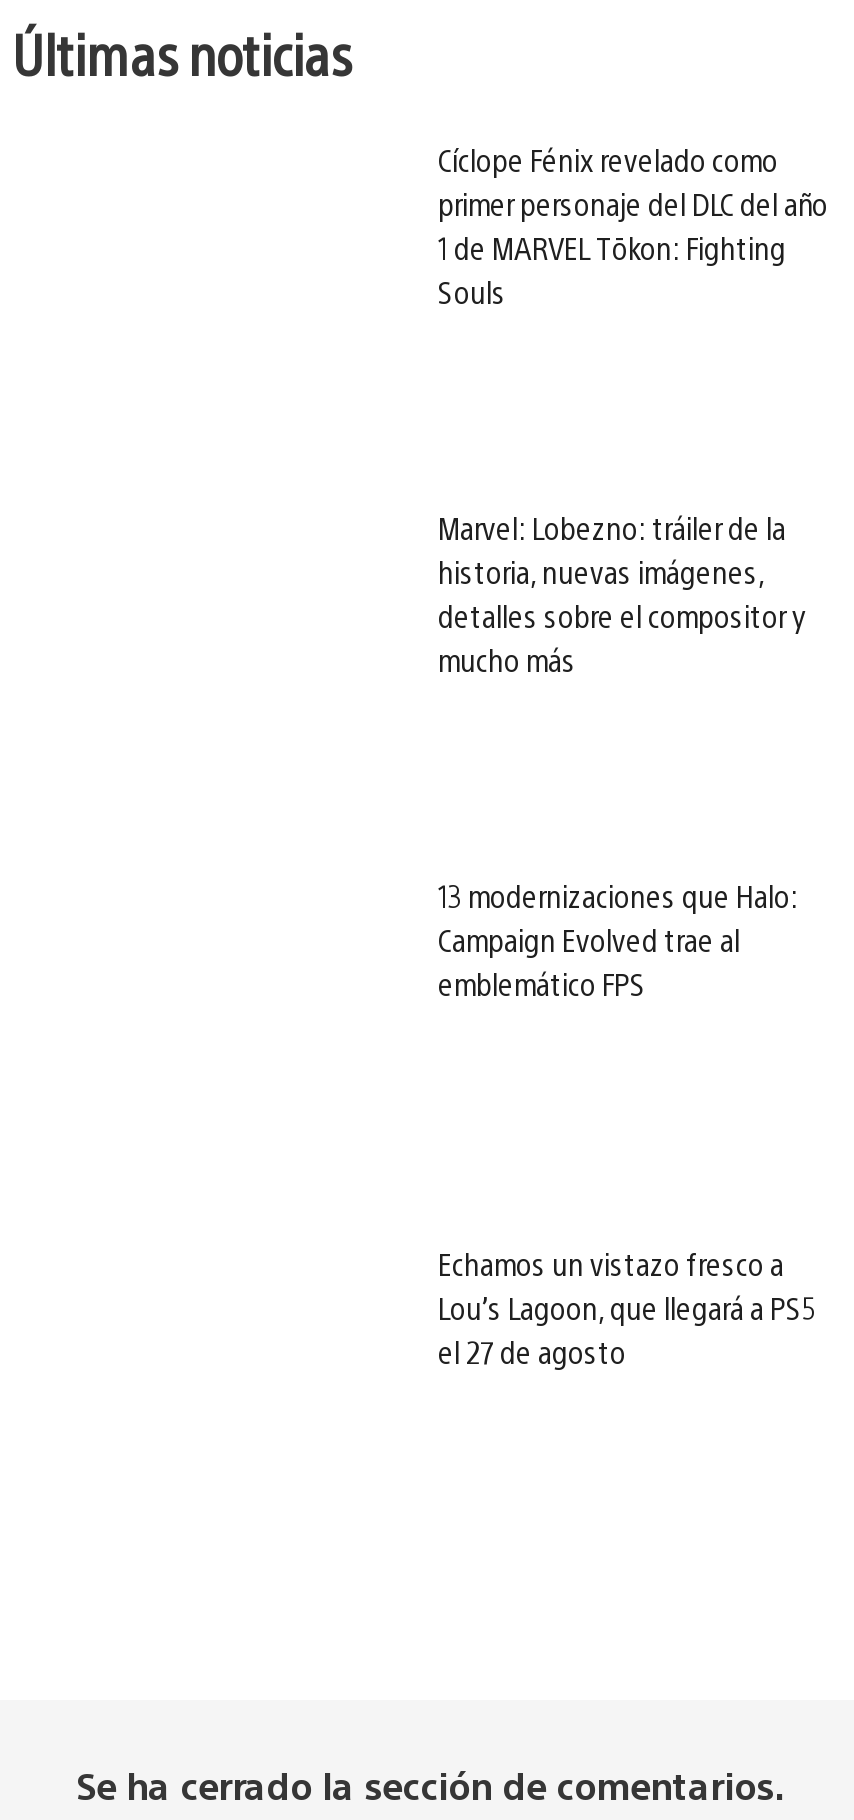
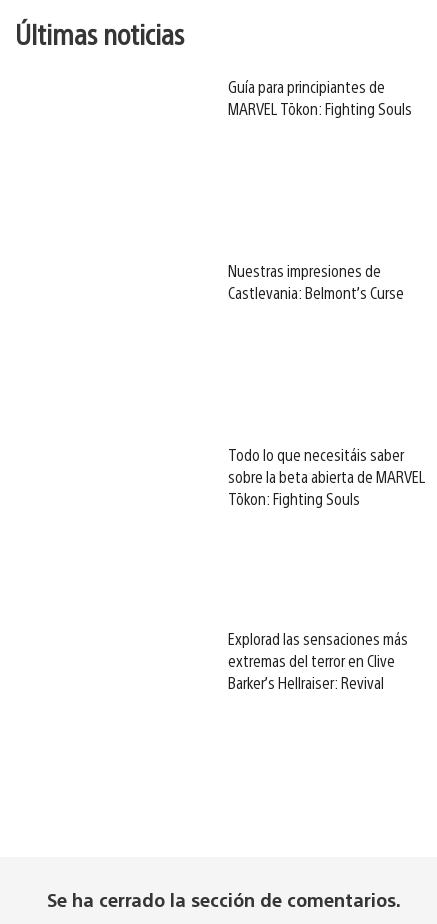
- Cíclope Fénix revelado como
- primer personaje del DLC del año
- 1 de MARVEL Tōkon: Fighting
- Souls
+ Guía para principiantes de
+ MARVEL Tōkon: Fighting Souls

- Marvel: Lobezno: tráiler de la
- historia, nuevas imágenes,
- detalles sobre el compositor y
- mucho más
+ Nuestras impresiones de
+ Castlevania: Belmont’s Curse

- 13 modernizaciones que Halo:
- Campaign Evolved trae al
- emblemático FPS
+ Todo lo que necesitáis saber
+ sobre la beta abierta de MARVEL
+ Tōkon: Fighting Souls

- Echamos un vistazo fresco a
- Lou’s Lagoon, que llegará a PS5
- el 27 de agosto
+ Explorad las sensaciones más
+ extremas del terror en Clive
+ Barker’s Hellraiser: Revival
